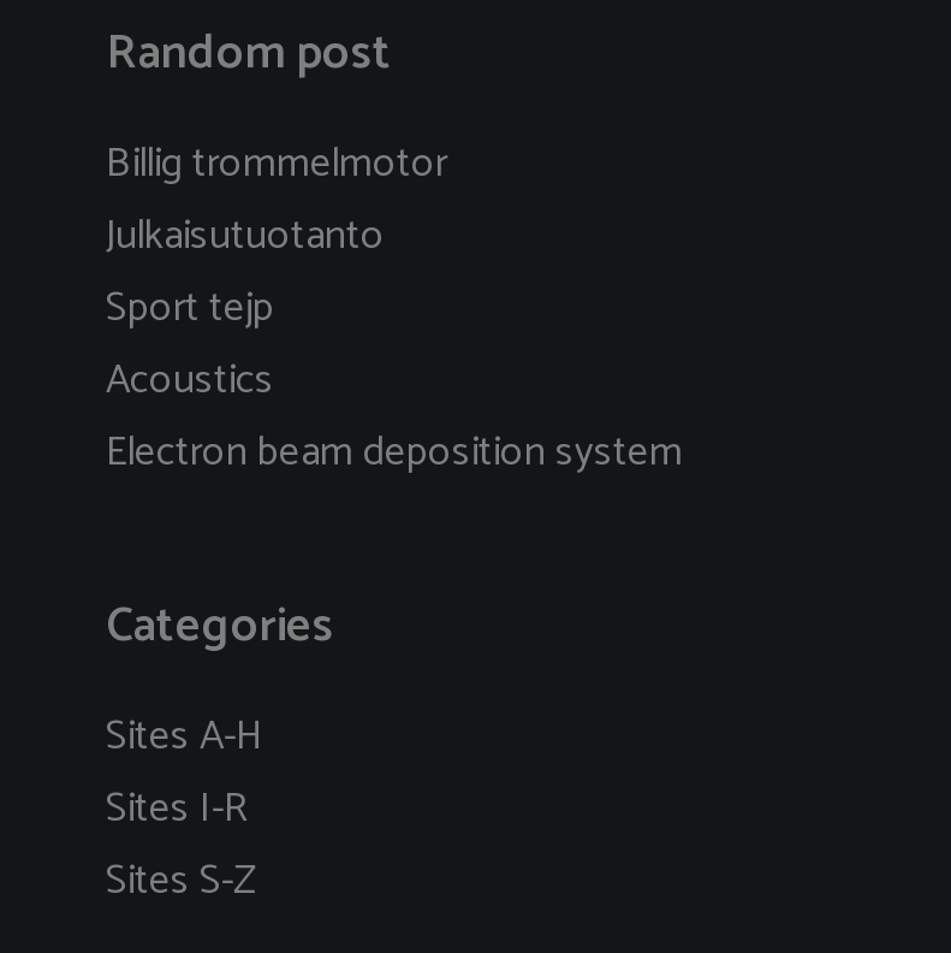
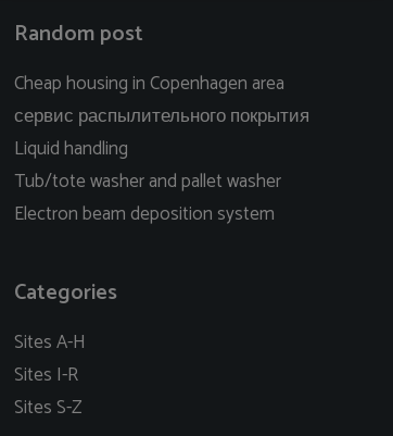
- Billig trommelmotor
- Julkaisutuotanto
- Sport tejp
- Acoustics
+ Cheap housing in Copenhagen area
+ сервис распылительного покрытия
+ Liquid handling
+ Tub/tote washer and pallet washer
